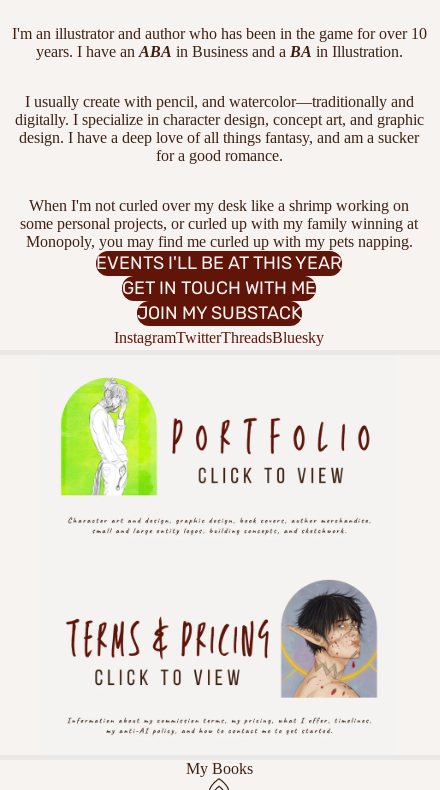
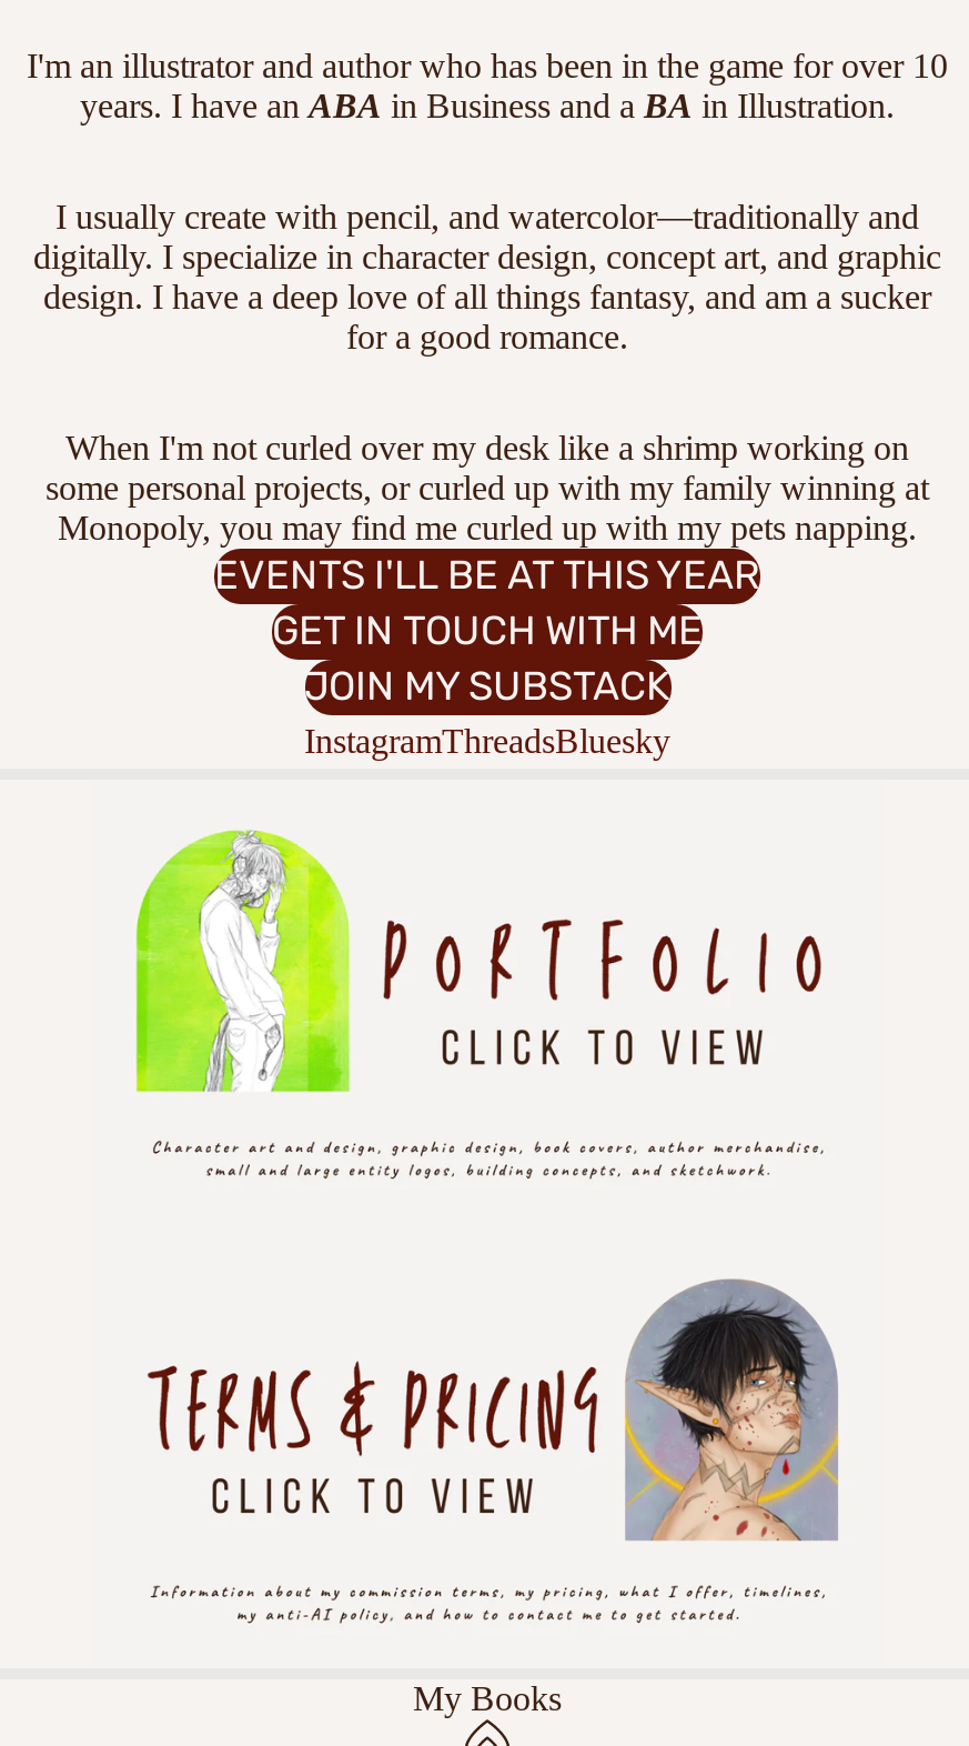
- InstagramTwitterThreadsBluesky
+ InstagramThreadsBluesky
